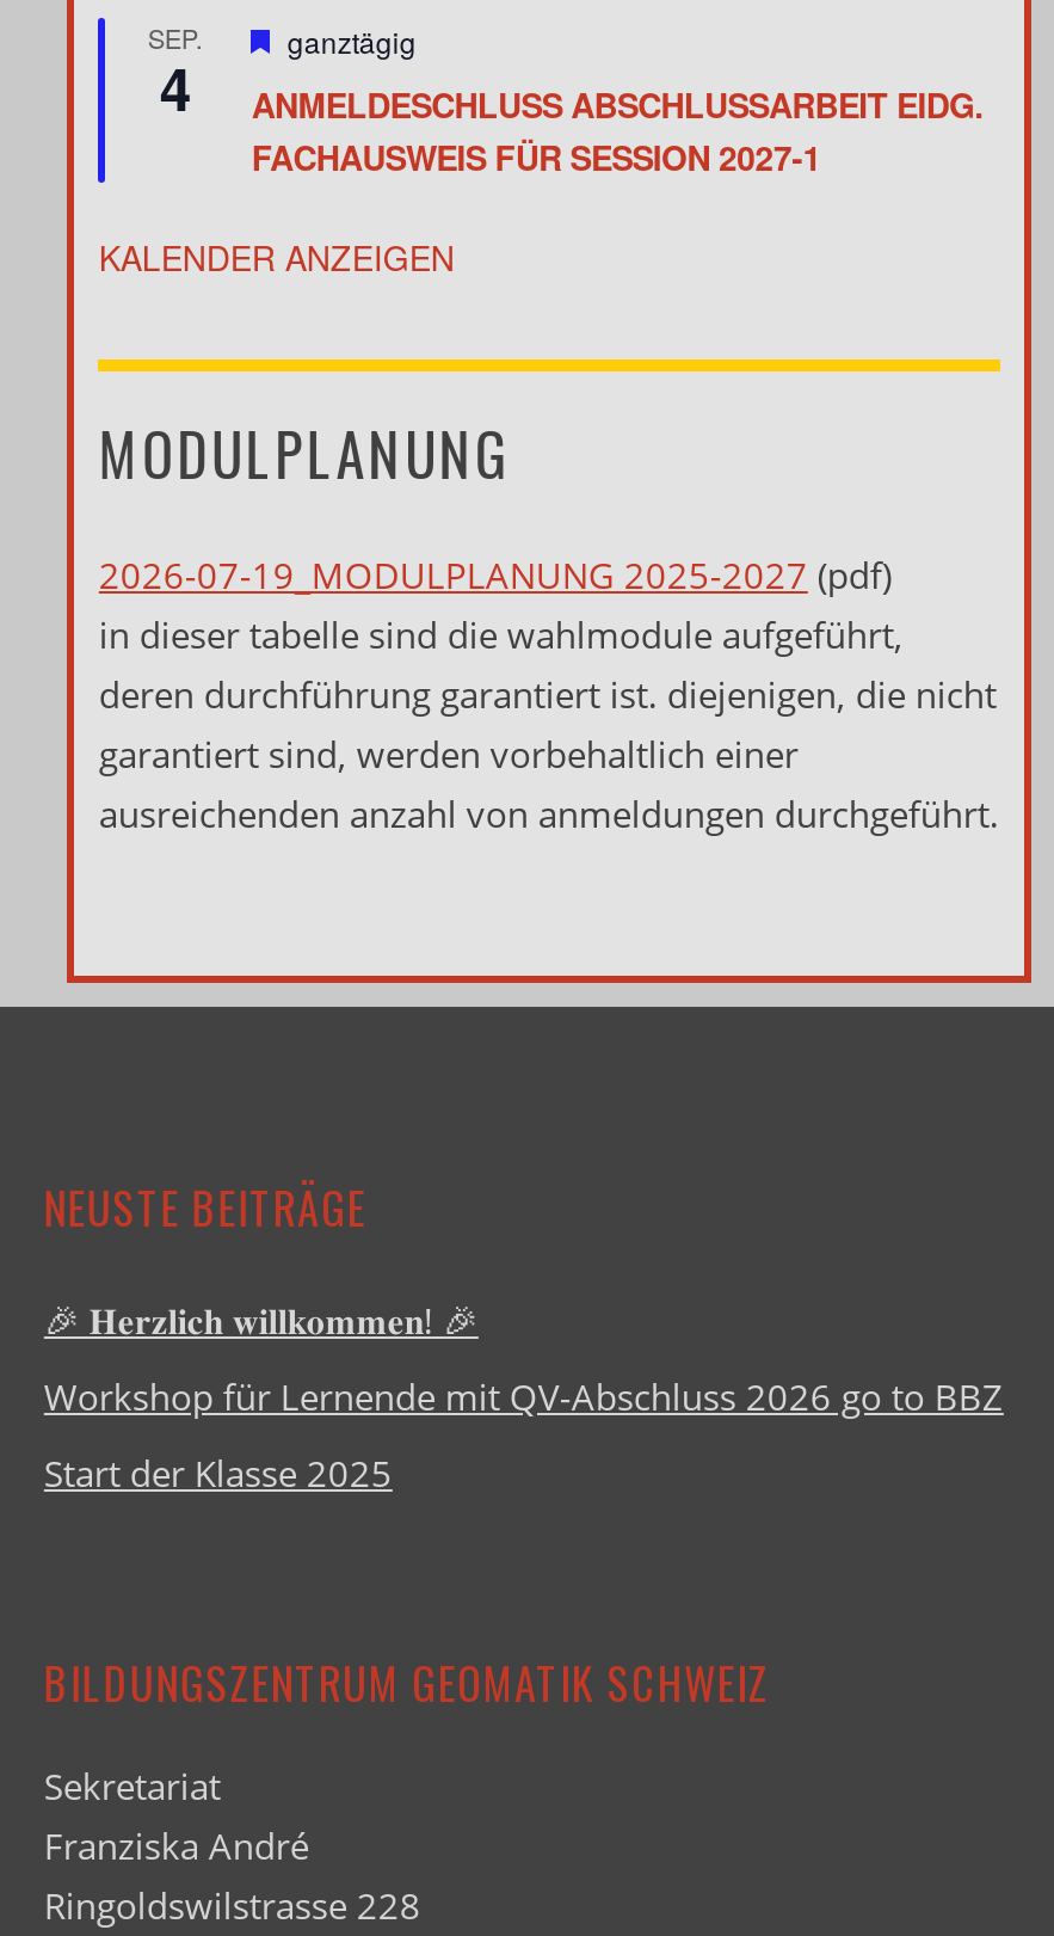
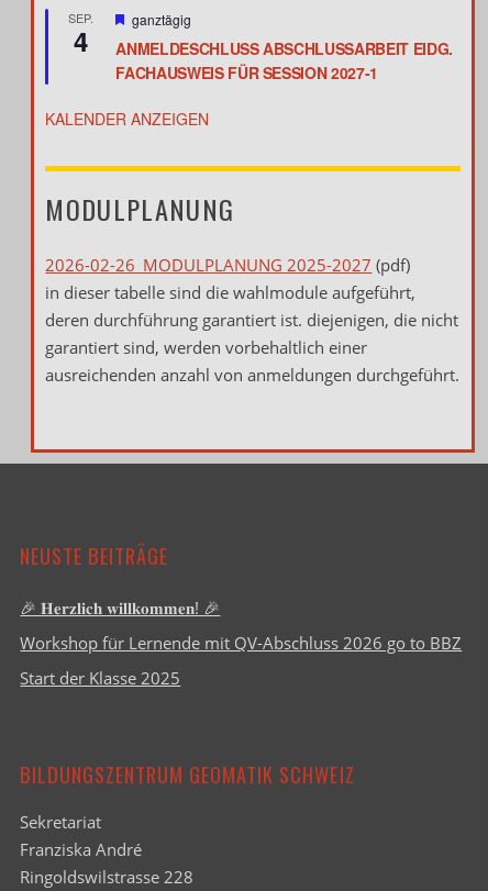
- 2026-07-19_MODULPLANUNG 2025-2027 (pdf)
+ 2026-02-26_MODULPLANUNG 2025-2027 (pdf)
